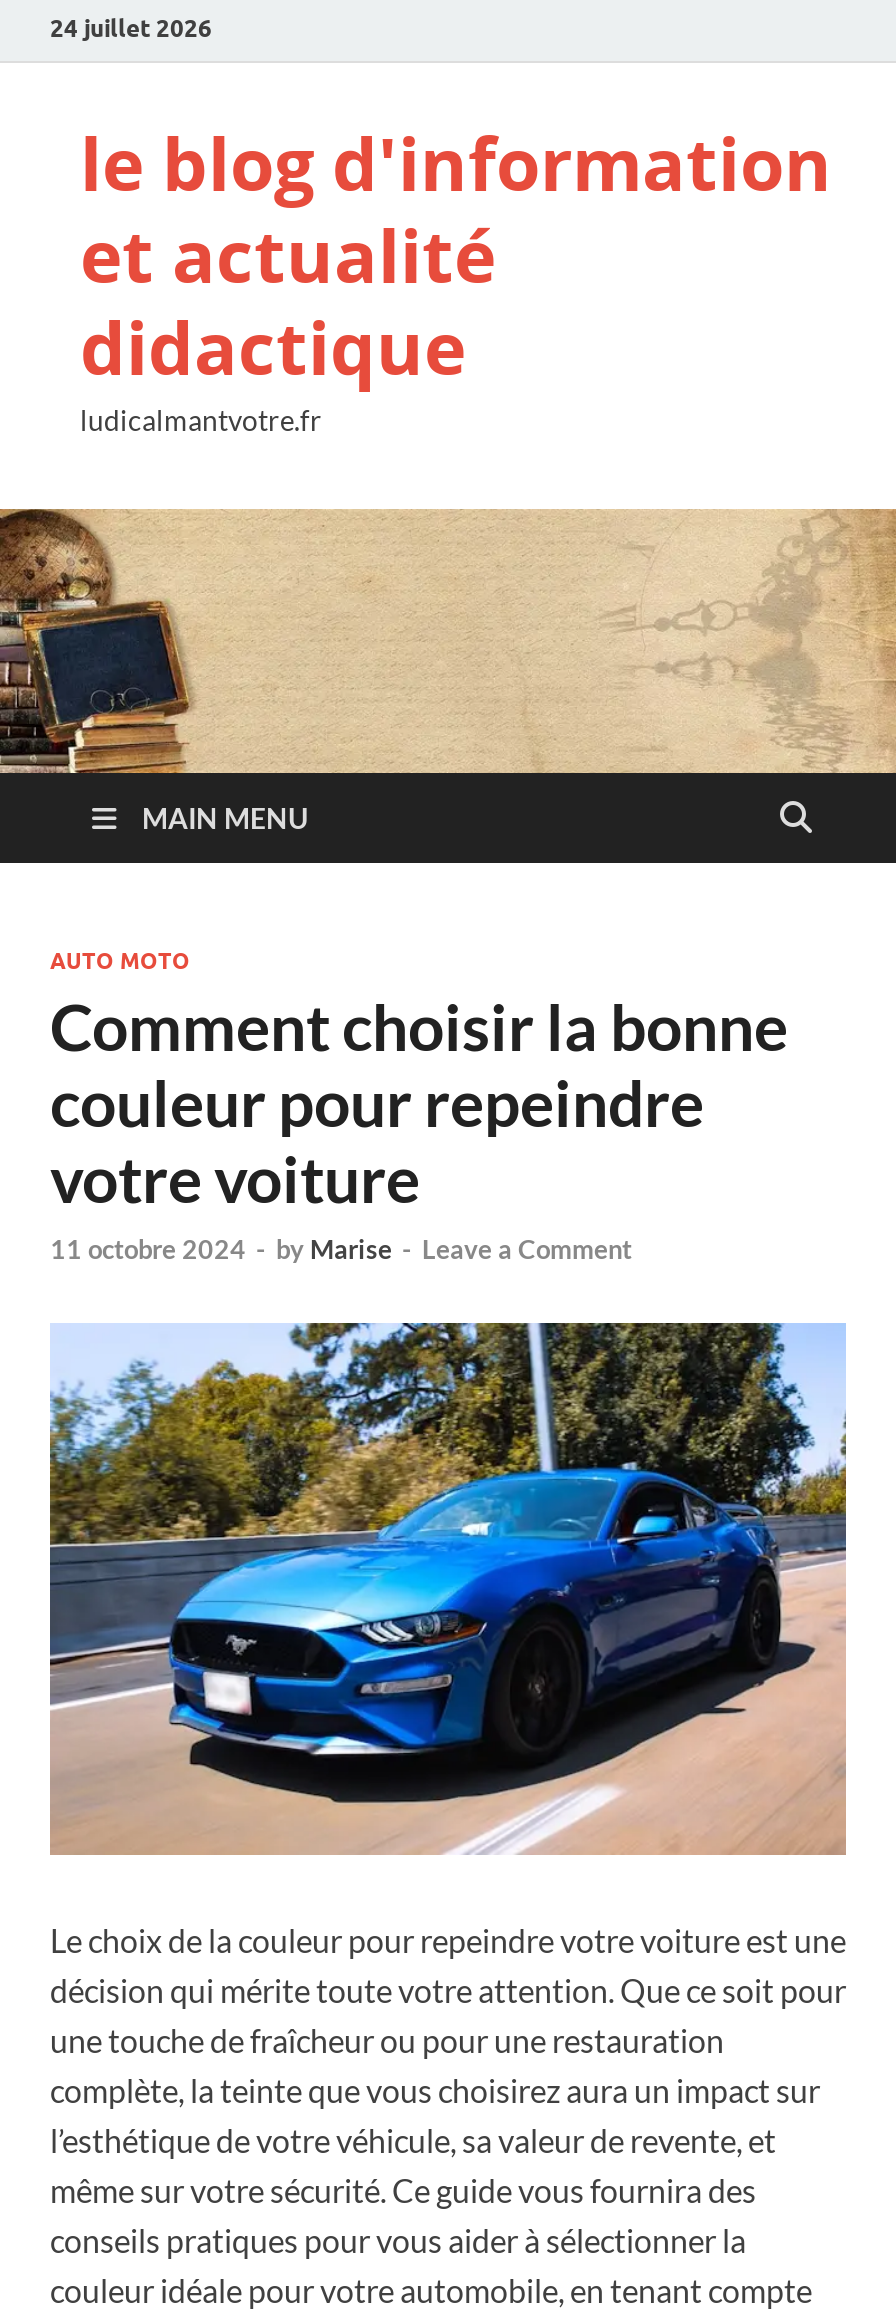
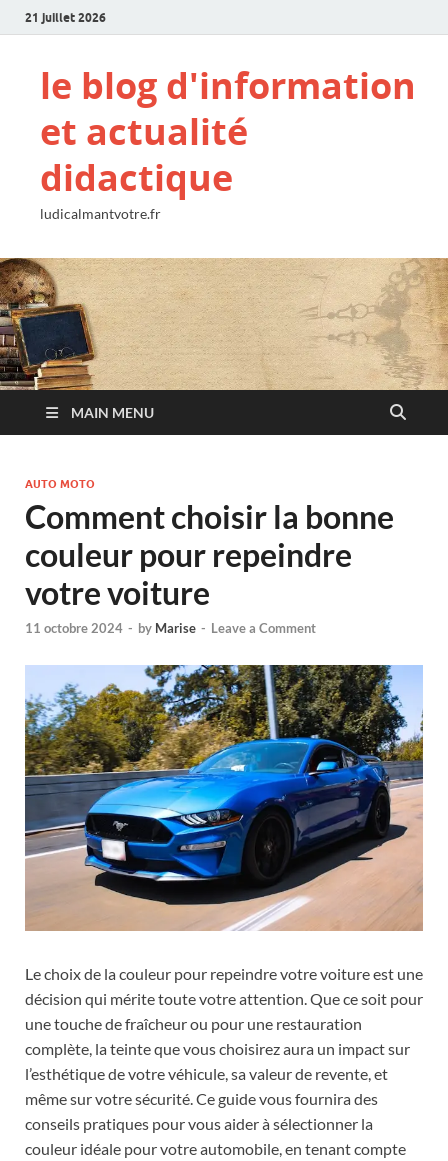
- 24 juillet 2026
+ 21 juillet 2026
